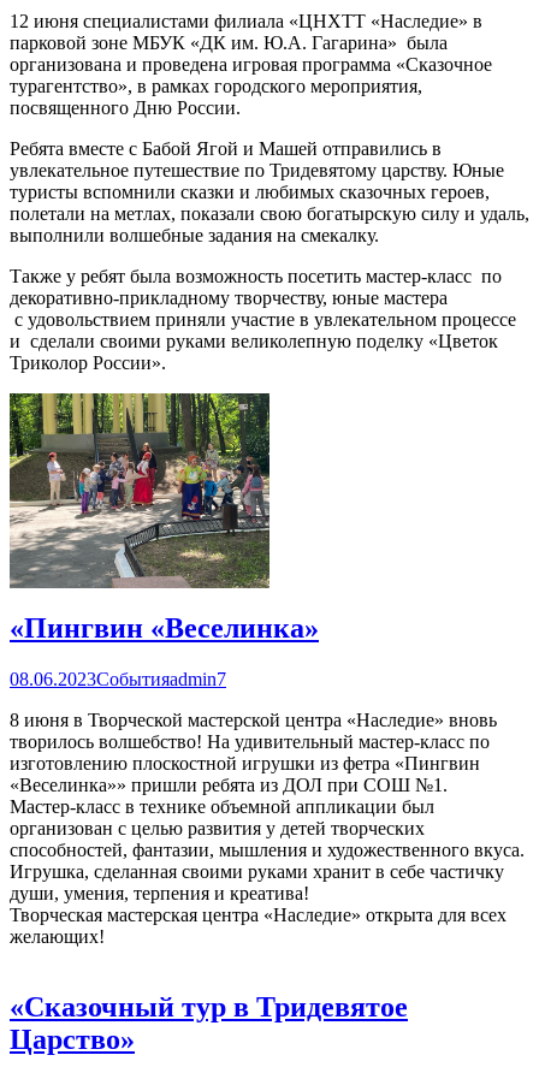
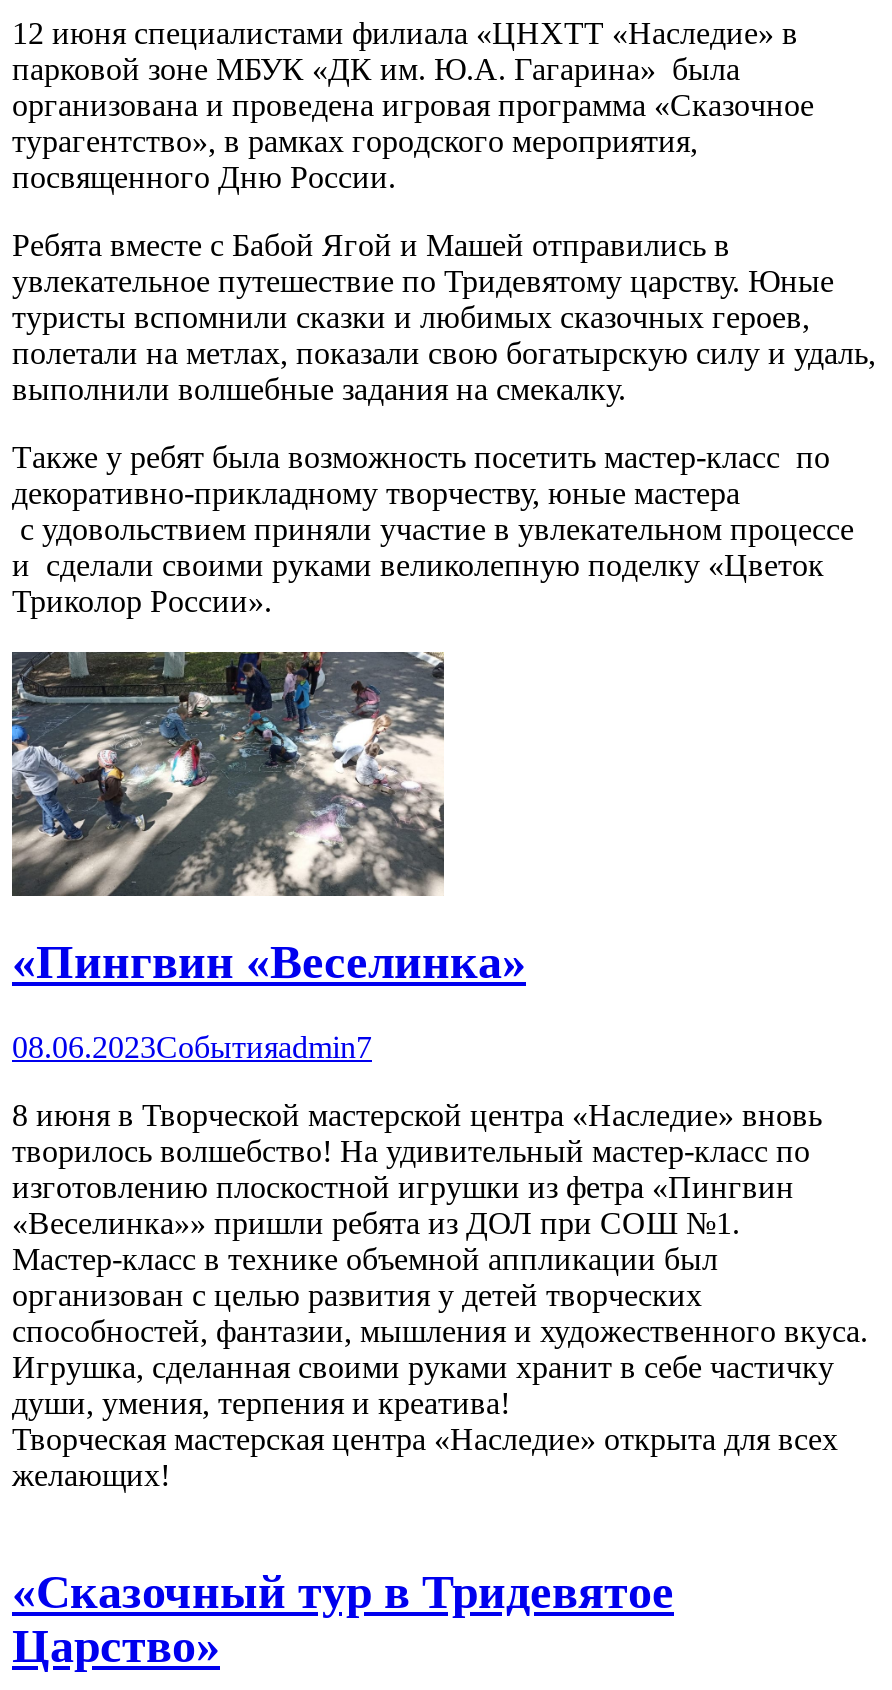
- [image]
+ [image]
